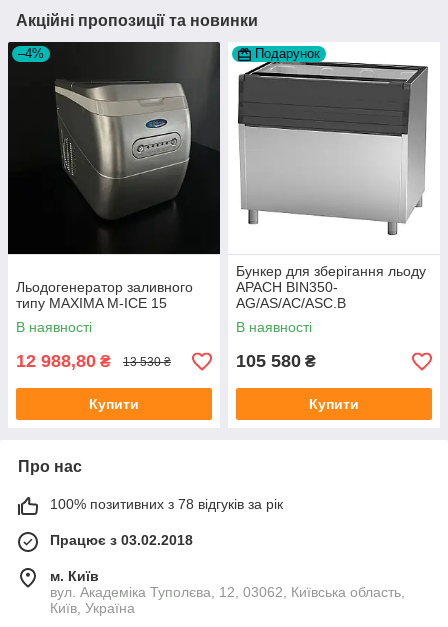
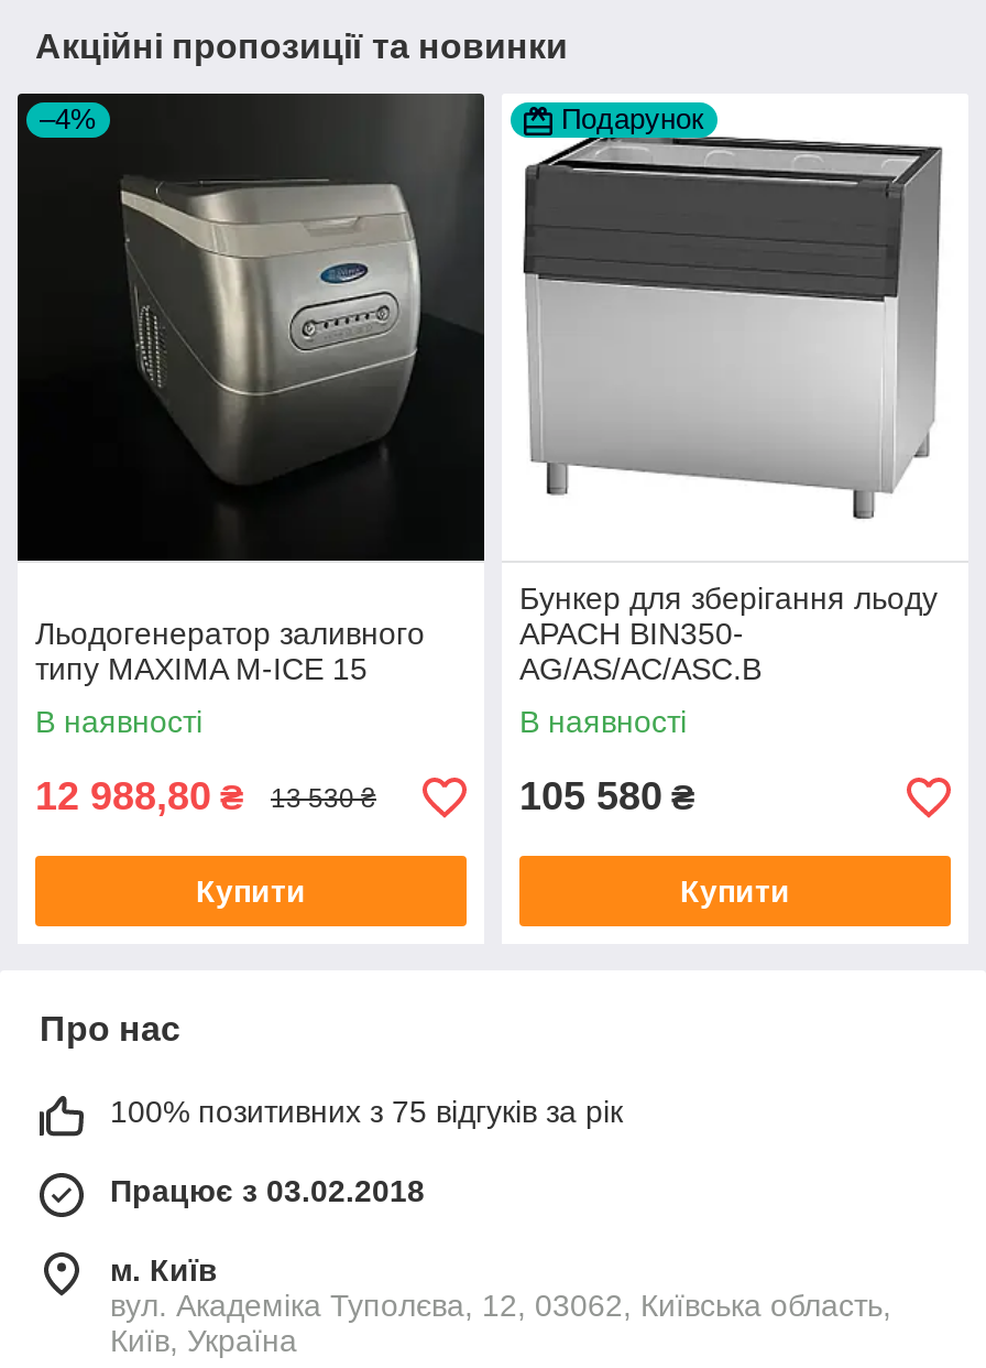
- 100% позитивних з 78 відгуків за рік
+ 100% позитивних з 75 відгуків за рік
